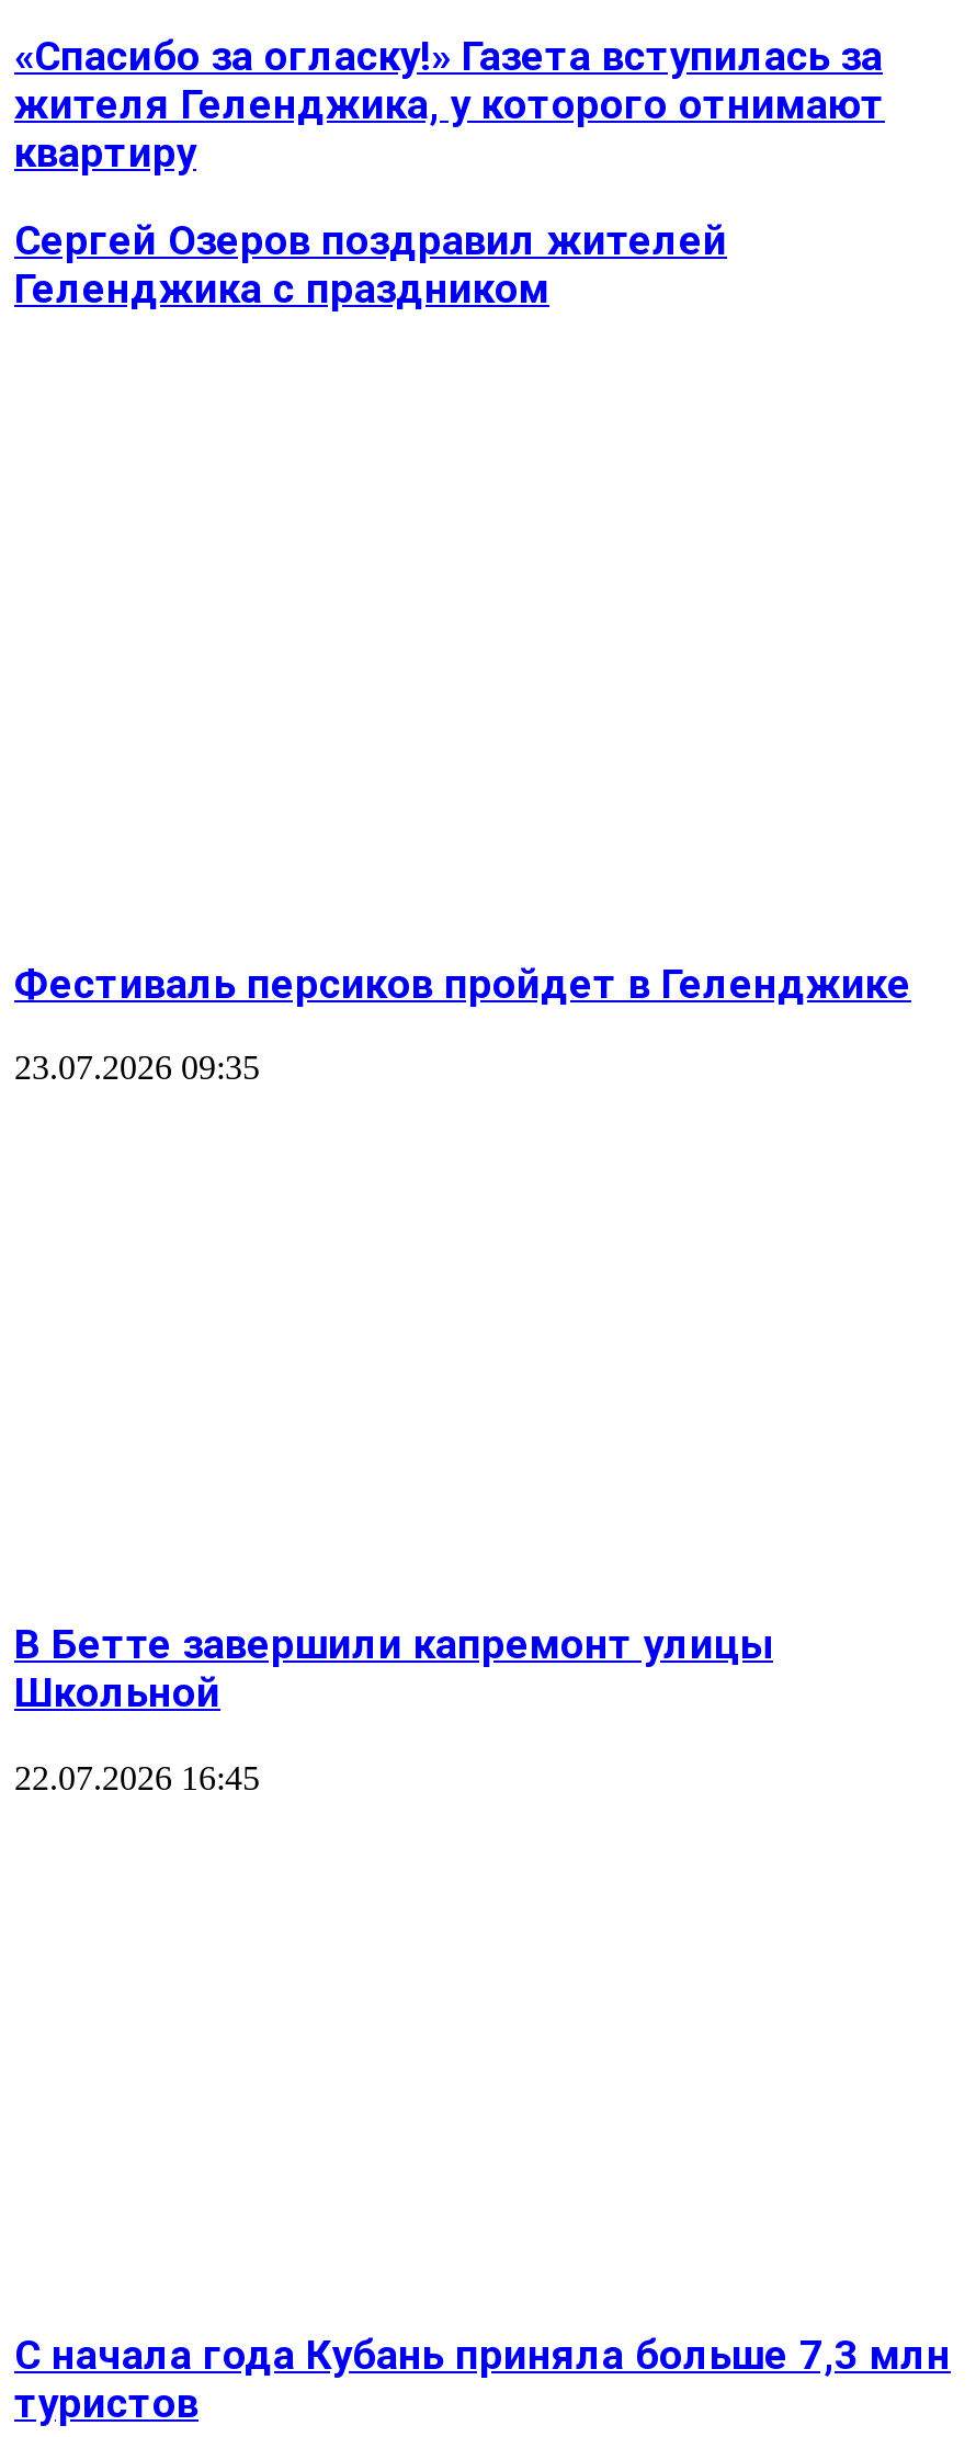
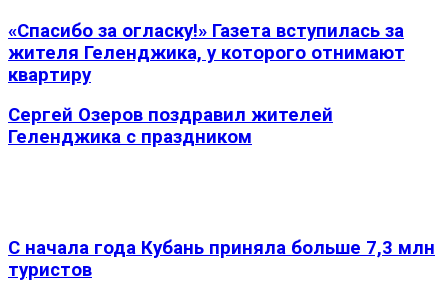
- Фестиваль персиков пройдет в Геленджике
- 23.07.2026 09:35

- В Бетте завершили капремонт улицы
- Школьной
- 22.07.2026 16:45
